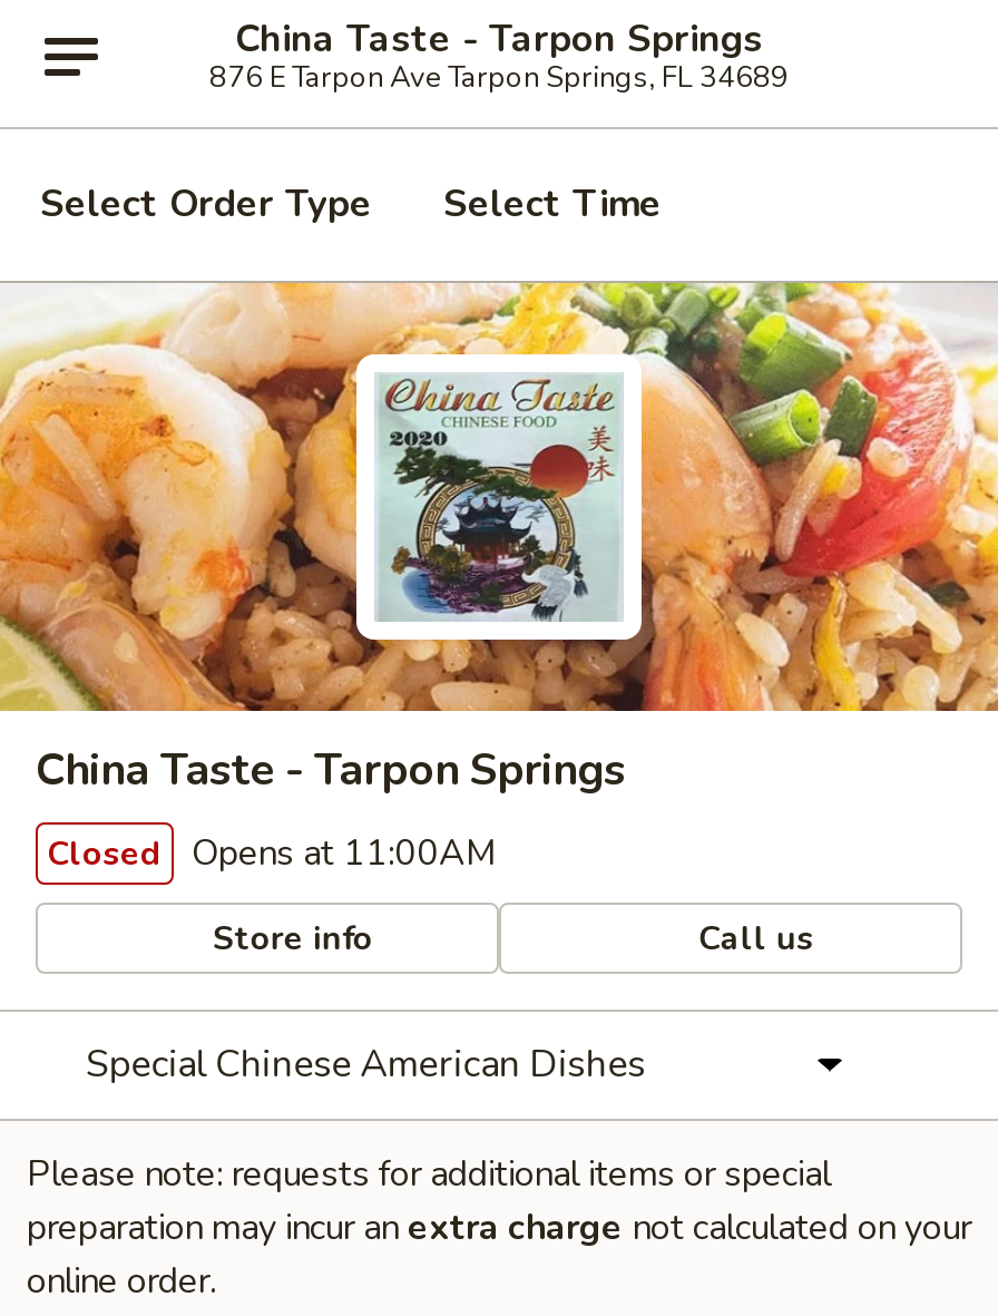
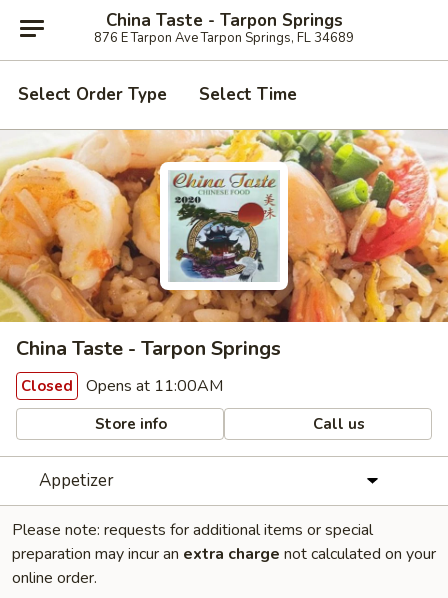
- Special Chinese American Dishes
+ Appetizer
